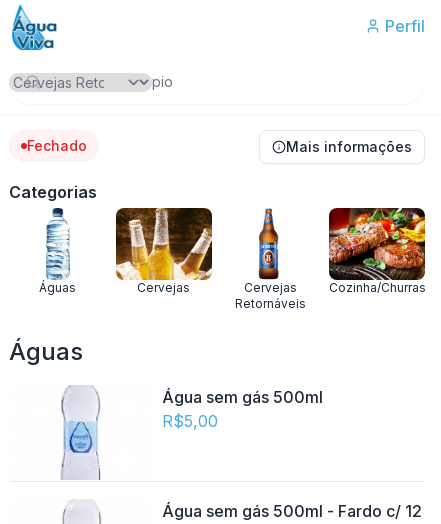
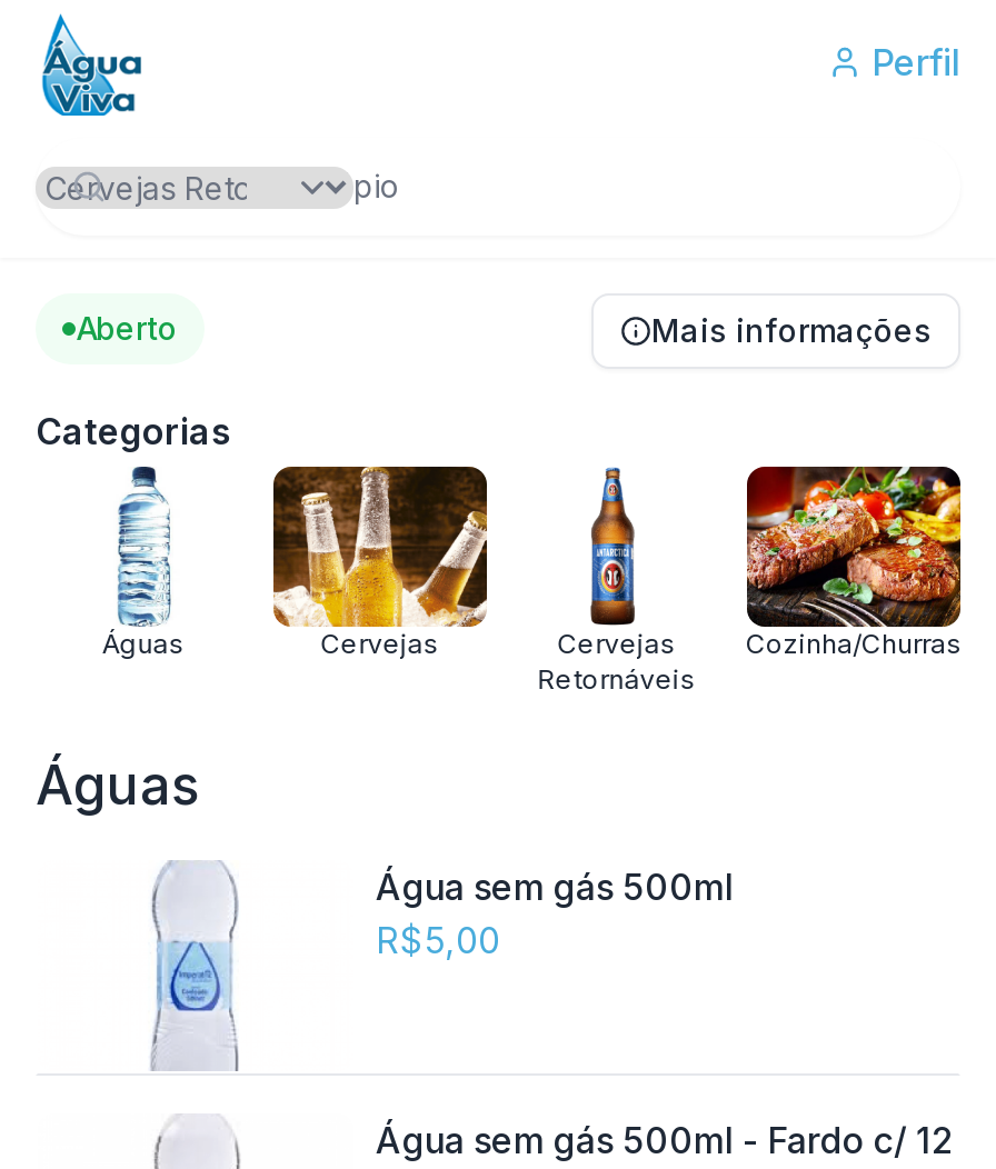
- Fechado
+ Aberto
